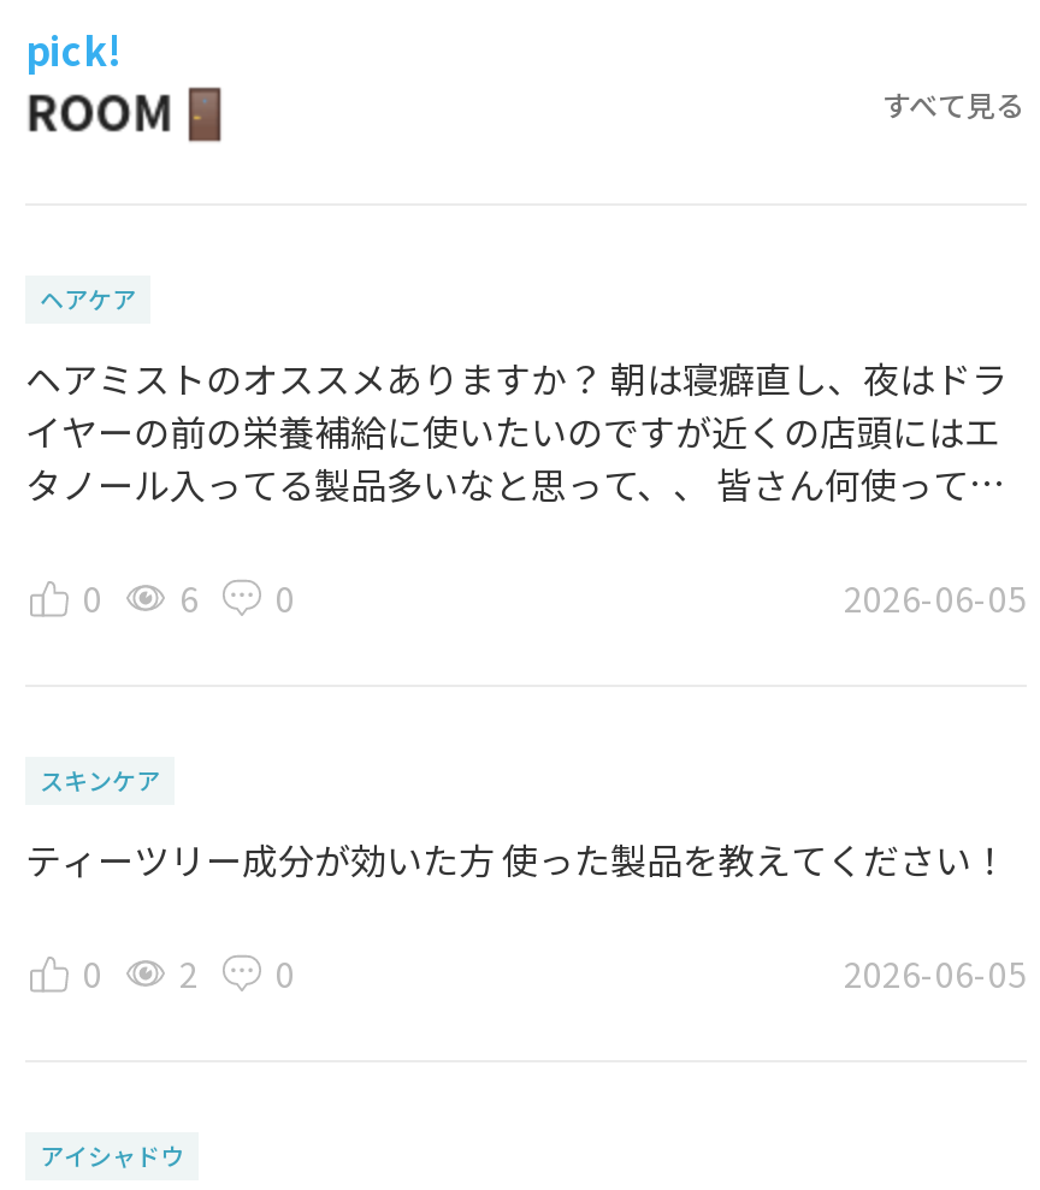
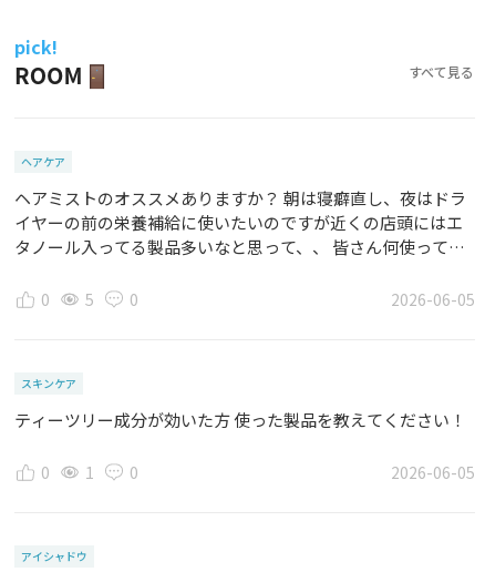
- 0 6 0
+ 0 5 0

- 0 2 0
+ 0 1 0
